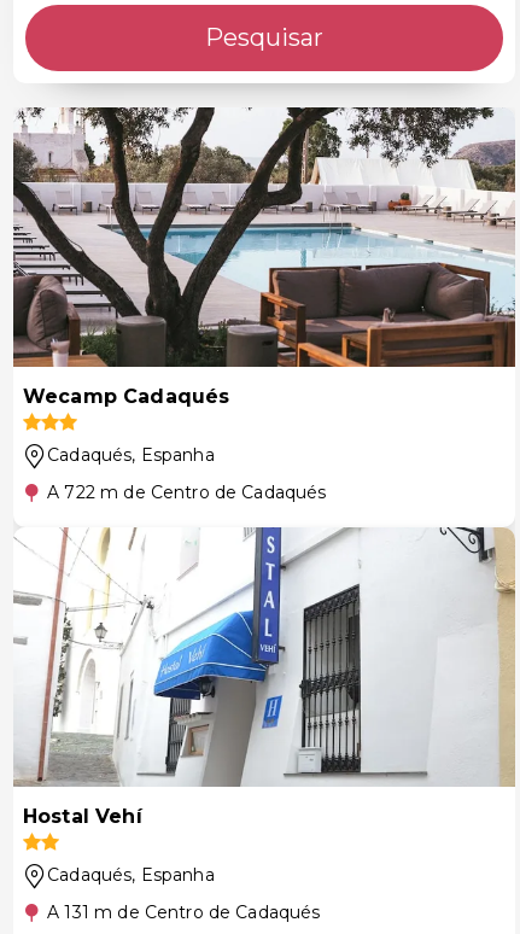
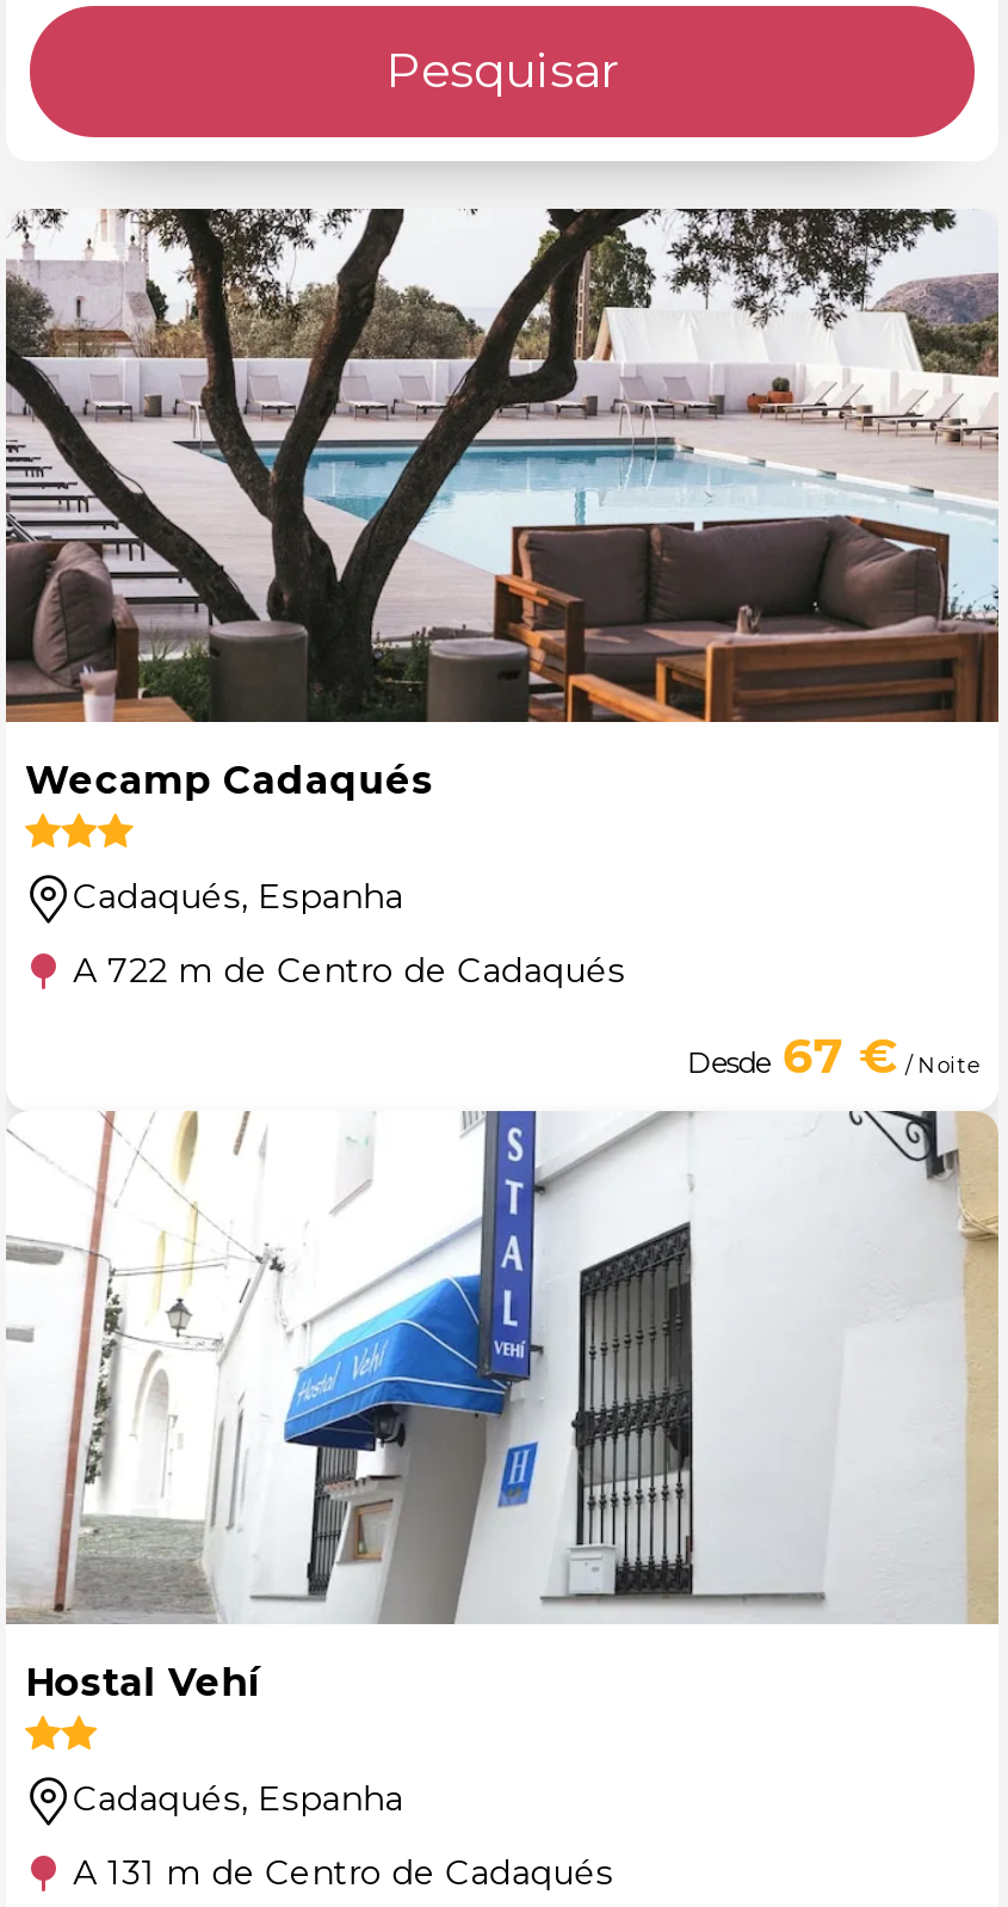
+ Desde 67 €/ Noite
